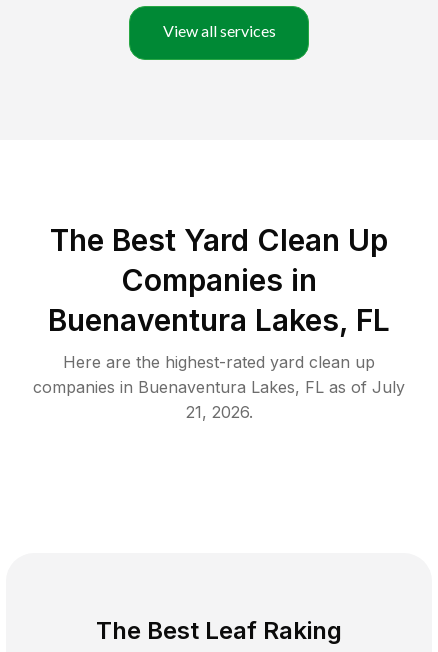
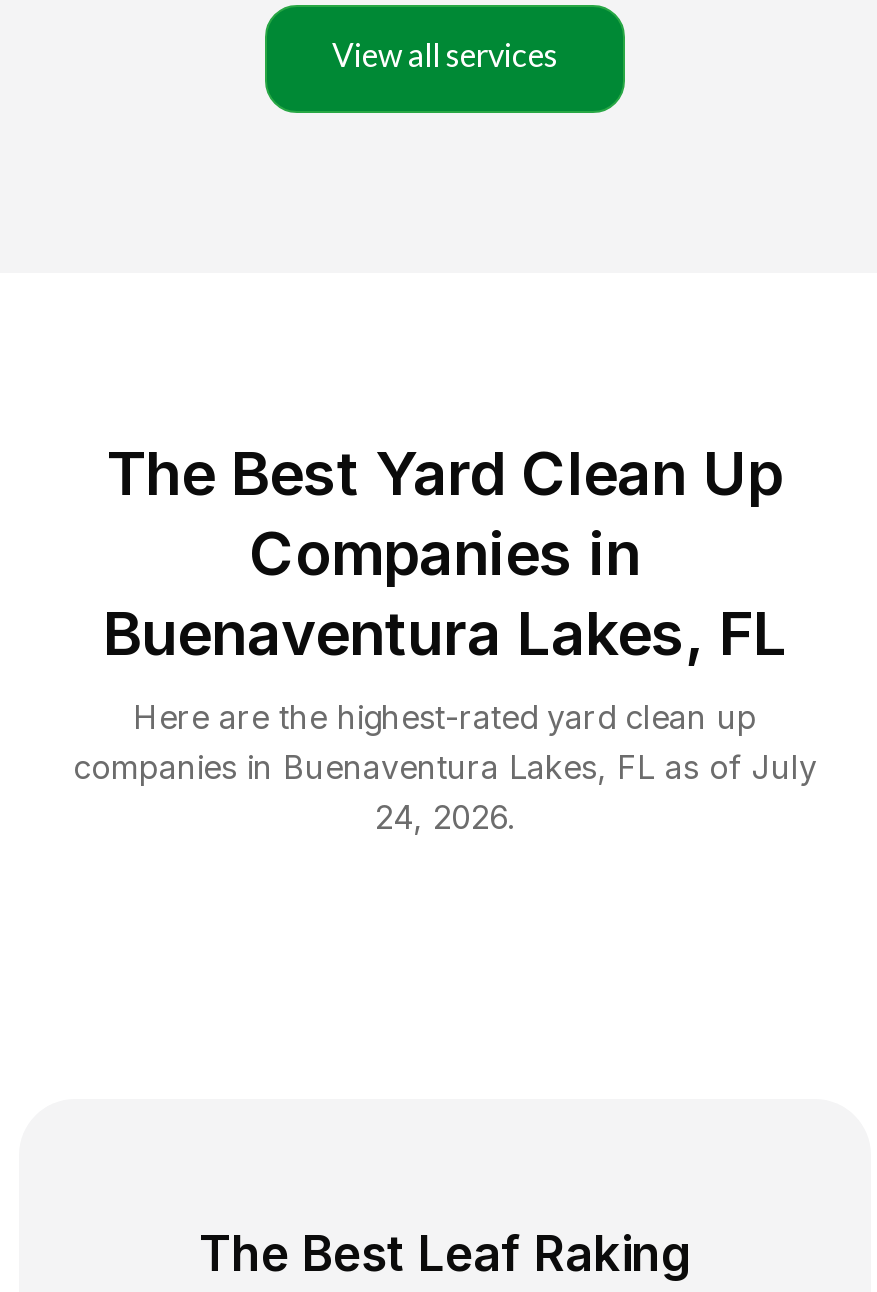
- 21, 2026.
+ 24, 2026.
